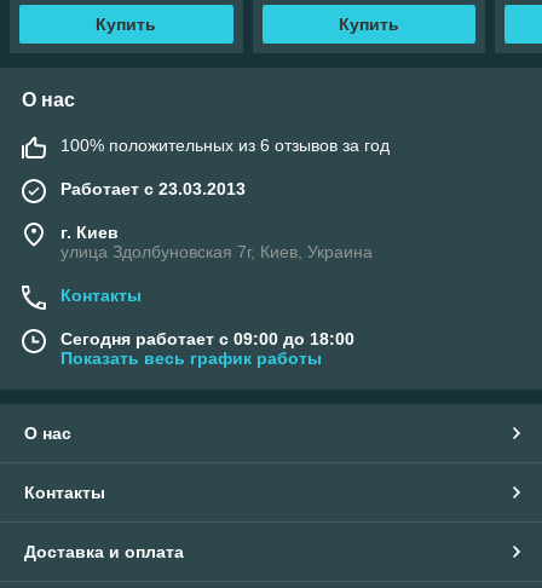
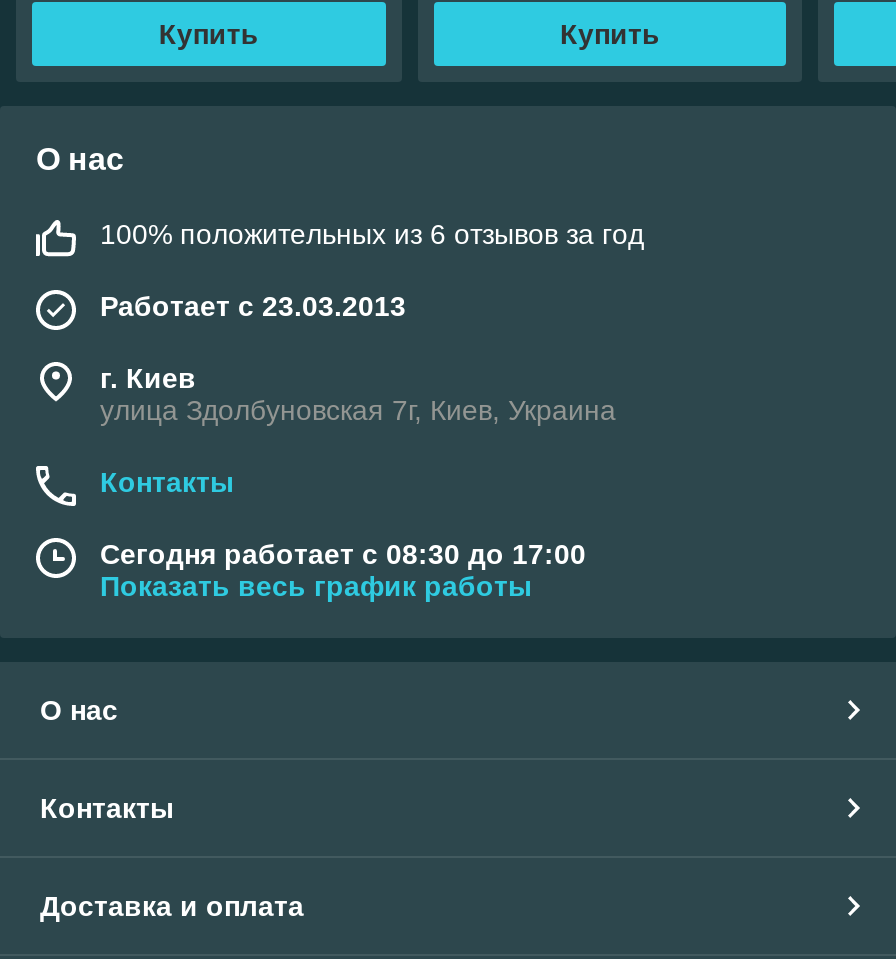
- Сегодня работает с 09:00 до 18:00
+ Сегодня работает с 08:30 до 17:00
